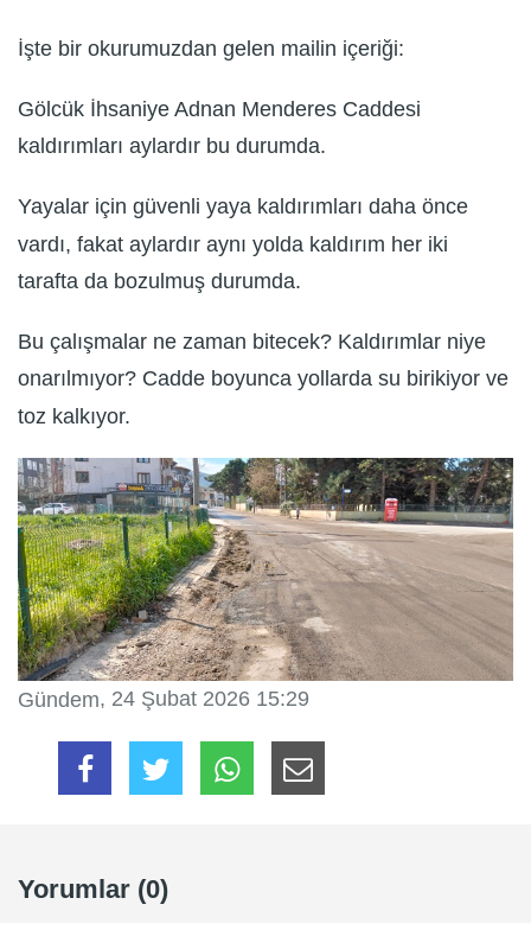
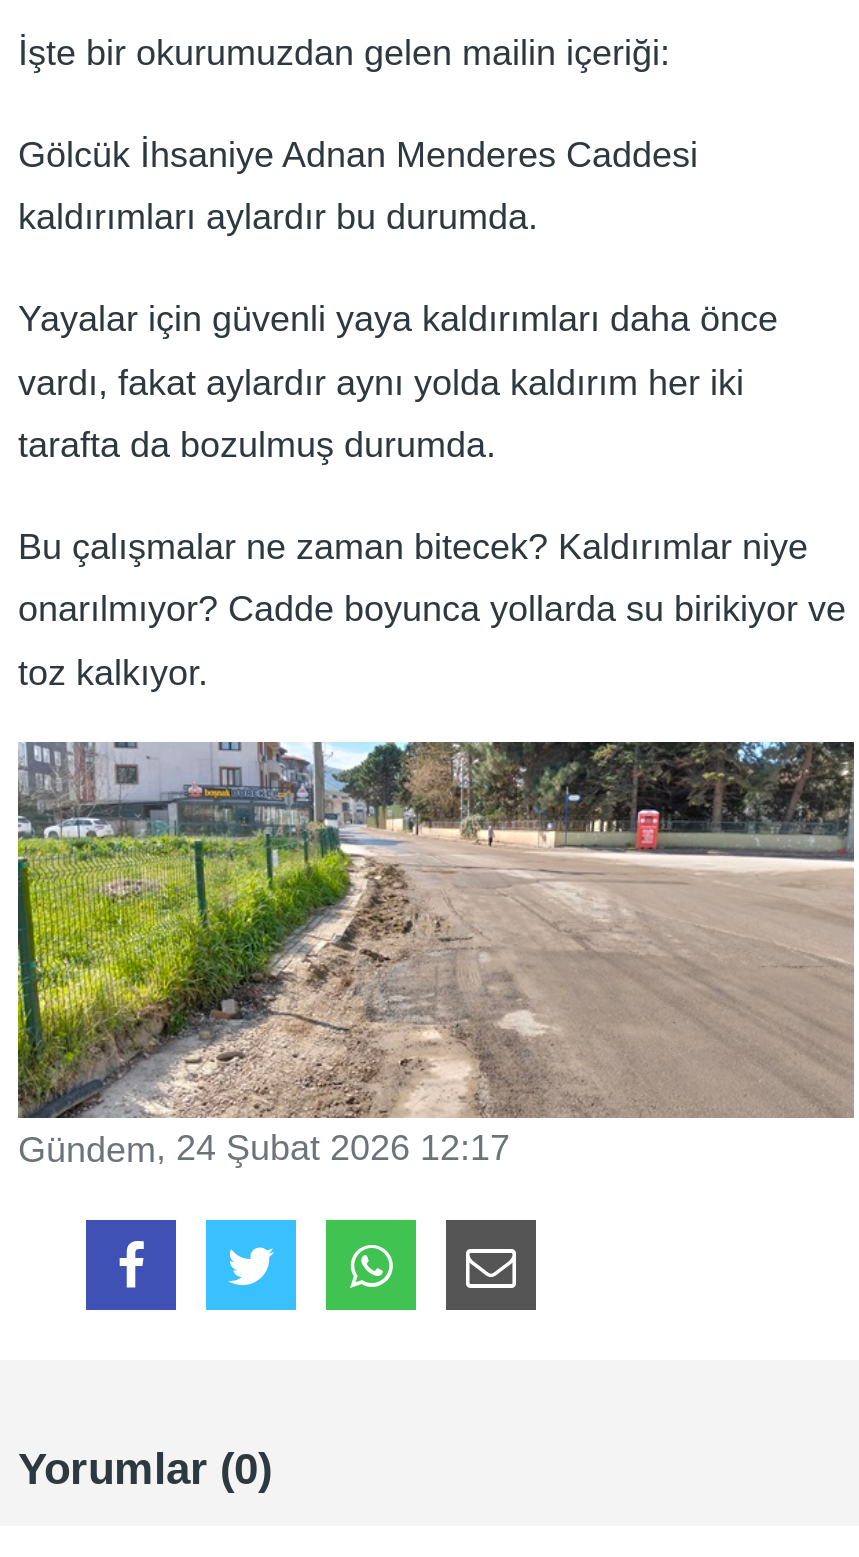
- Gündem, 24 Şubat 2026 15:29
+ Gündem, 24 Şubat 2026 12:17
